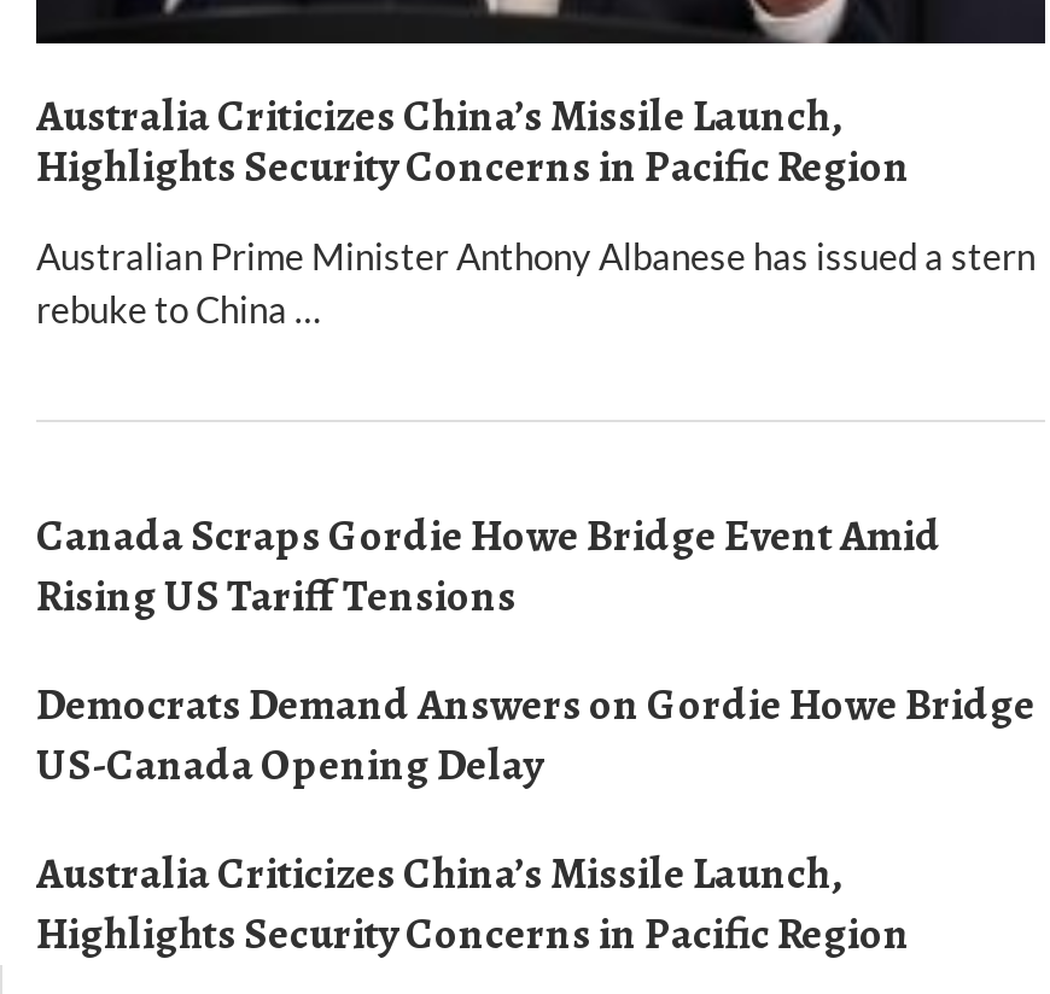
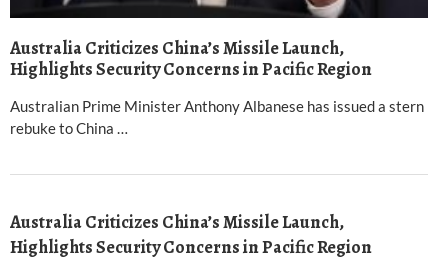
- Canada Scraps Gordie Howe Bridge Event Amid
- Rising US Tariff Tensions
- Democrats Demand Answers on Gordie Howe Bridge
- US-Canada Opening Delay
